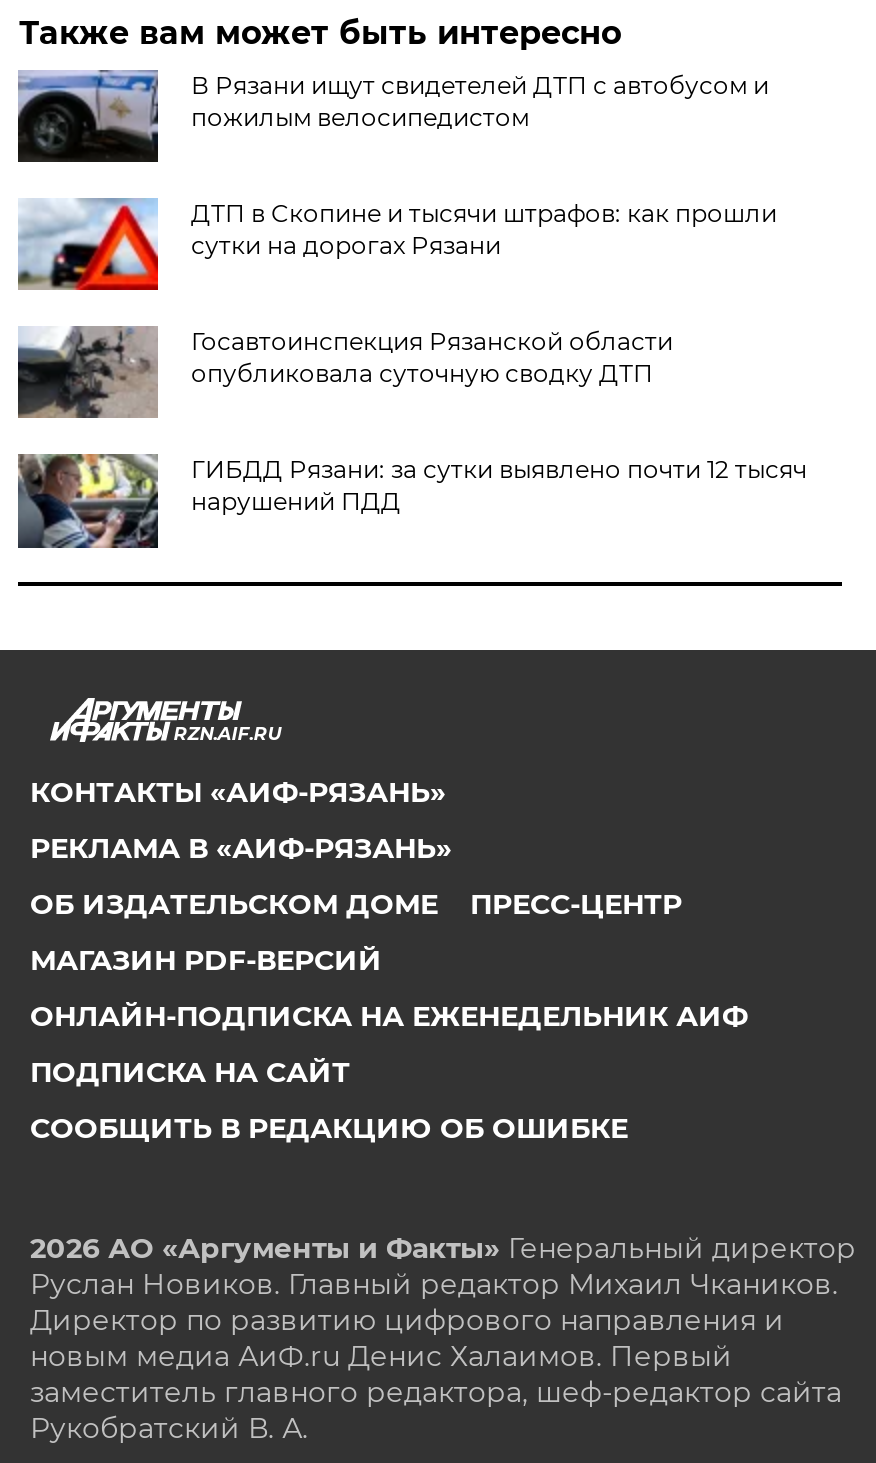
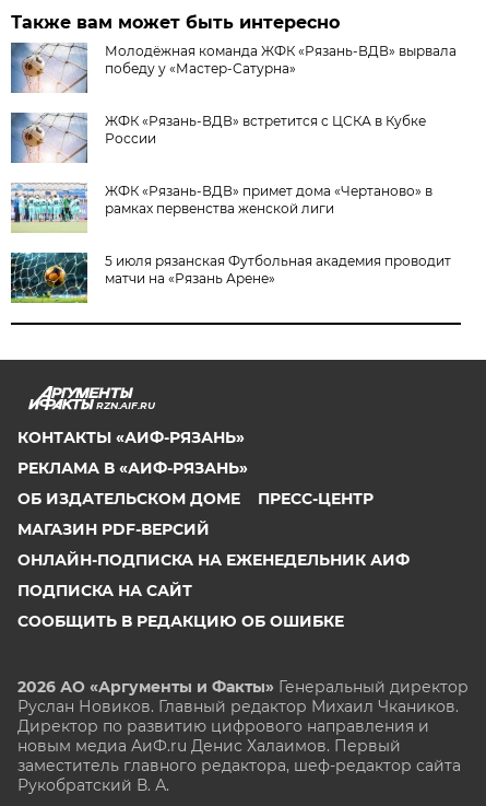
- [image]
- В Рязани ищут свидетелей ДТП с автобусом и
- пожилым велосипедистом
+ [image]
+ Молодёжная команда ЖФК «Рязань-ВДВ» вырвала
+ победу у «Мастер-Сатурна»

- [image]
- ДТП в Скопине и тысячи штрафов: как прошли
- сутки на дорогах Рязани
+ [image]
+ ЖФК «Рязань-ВДВ» встретится с ЦСКА в Кубке
+ России

- [image]
- Госавтоинспекция Рязанской области
- опубликовала суточную сводку ДТП
+ [image]
+ ЖФК «Рязань-ВДВ» примет дома «Чертаново» в
+ рамках первенства женской лиги

- [image]
- ГИБДД Рязани: за сутки выявлено почти 12 тысяч
- нарушений ПДД
+ [image]
+ 5 июля рязанская Футбольная академия проводит
+ матчи на «Рязань Арене»
